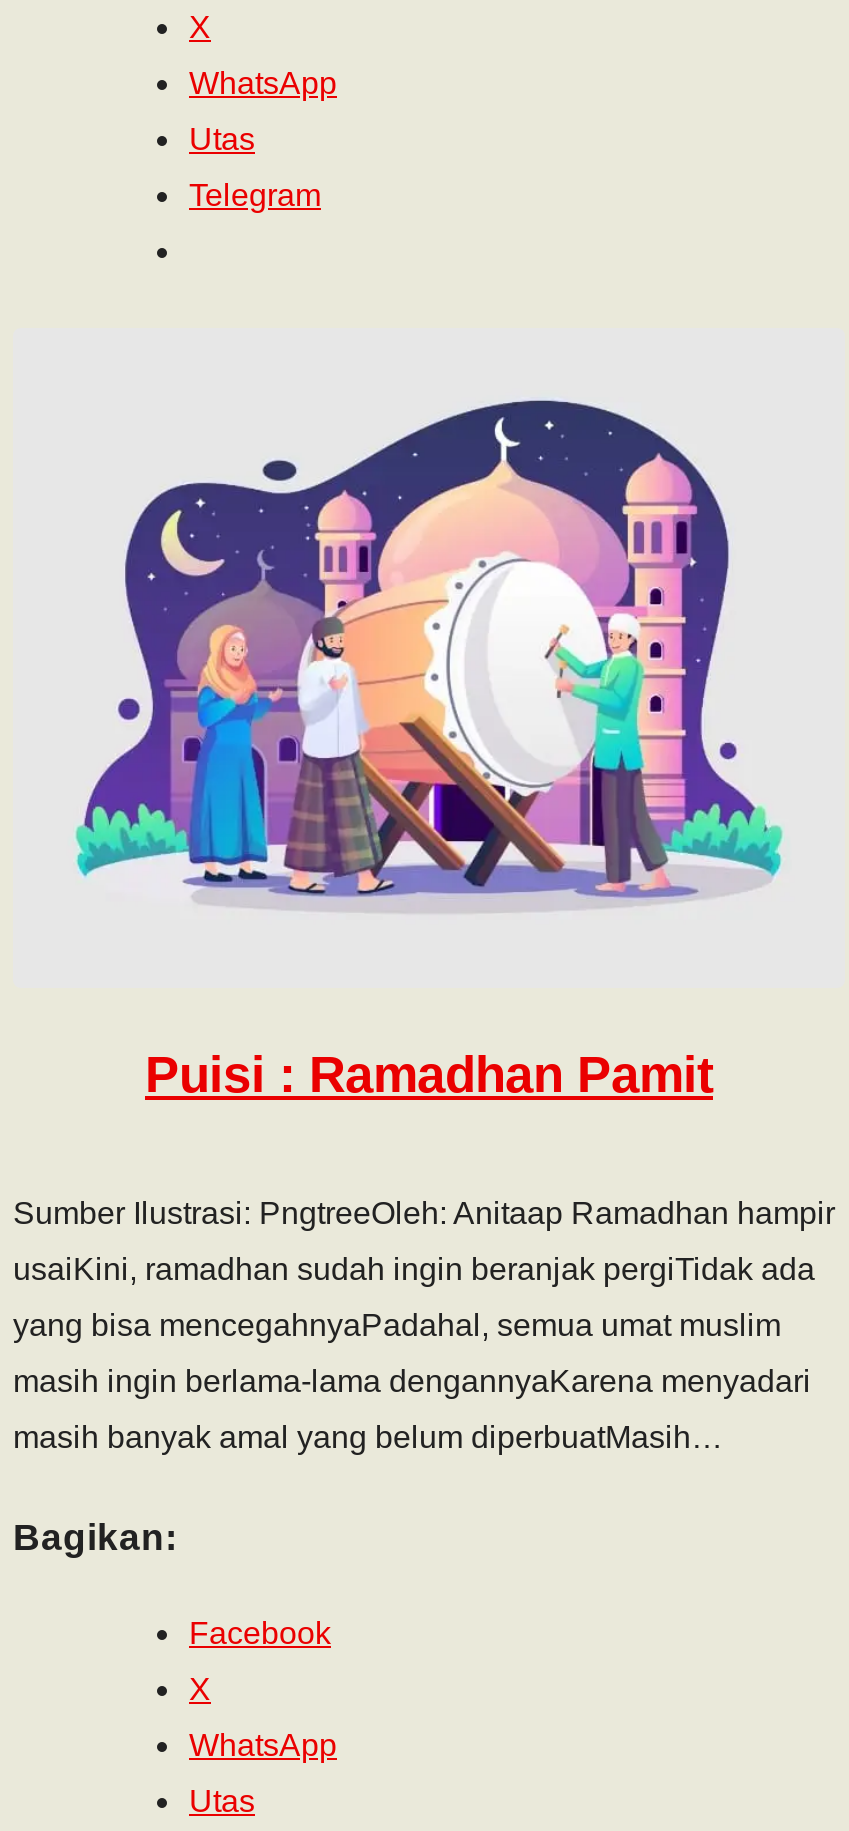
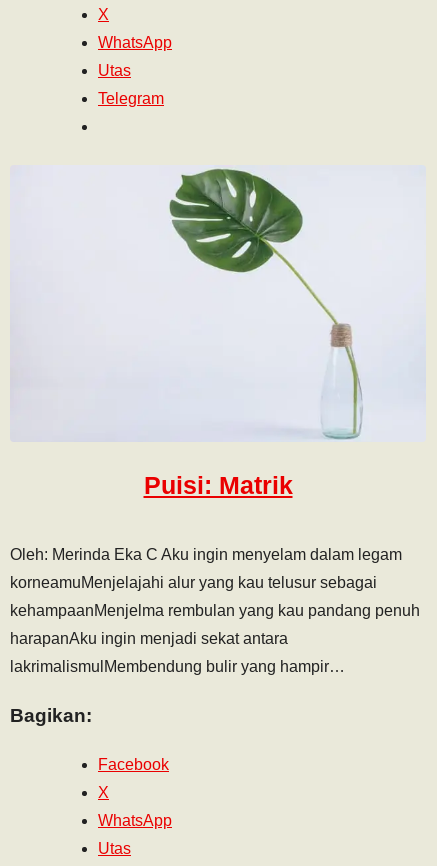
- [image]
+ [image]

- Puisi : Ramadhan Pamit
+ Puisi: Matrik

- Sumber Ilustrasi: PngtreeOleh: Anitaap Ramadhan hampir
+ Oleh: Merinda Eka C Aku ingin menyelam dalam legam

- usaiKini, ramadhan sudah ingin beranjak pergiTidak ada
+ korneamuMenjelajahi alur yang kau telusur sebagai

- yang bisa mencegahnyaPadahal, semua umat muslim
+ kehampaanMenjelma rembulan yang kau pandang penuh

- masih ingin berlama-lama dengannyaKarena menyadari
+ harapanAku ingin menjadi sekat antara

- masih banyak amal yang belum diperbuatMasih…
+ lakrimalismulMembendung bulir yang hampir…
